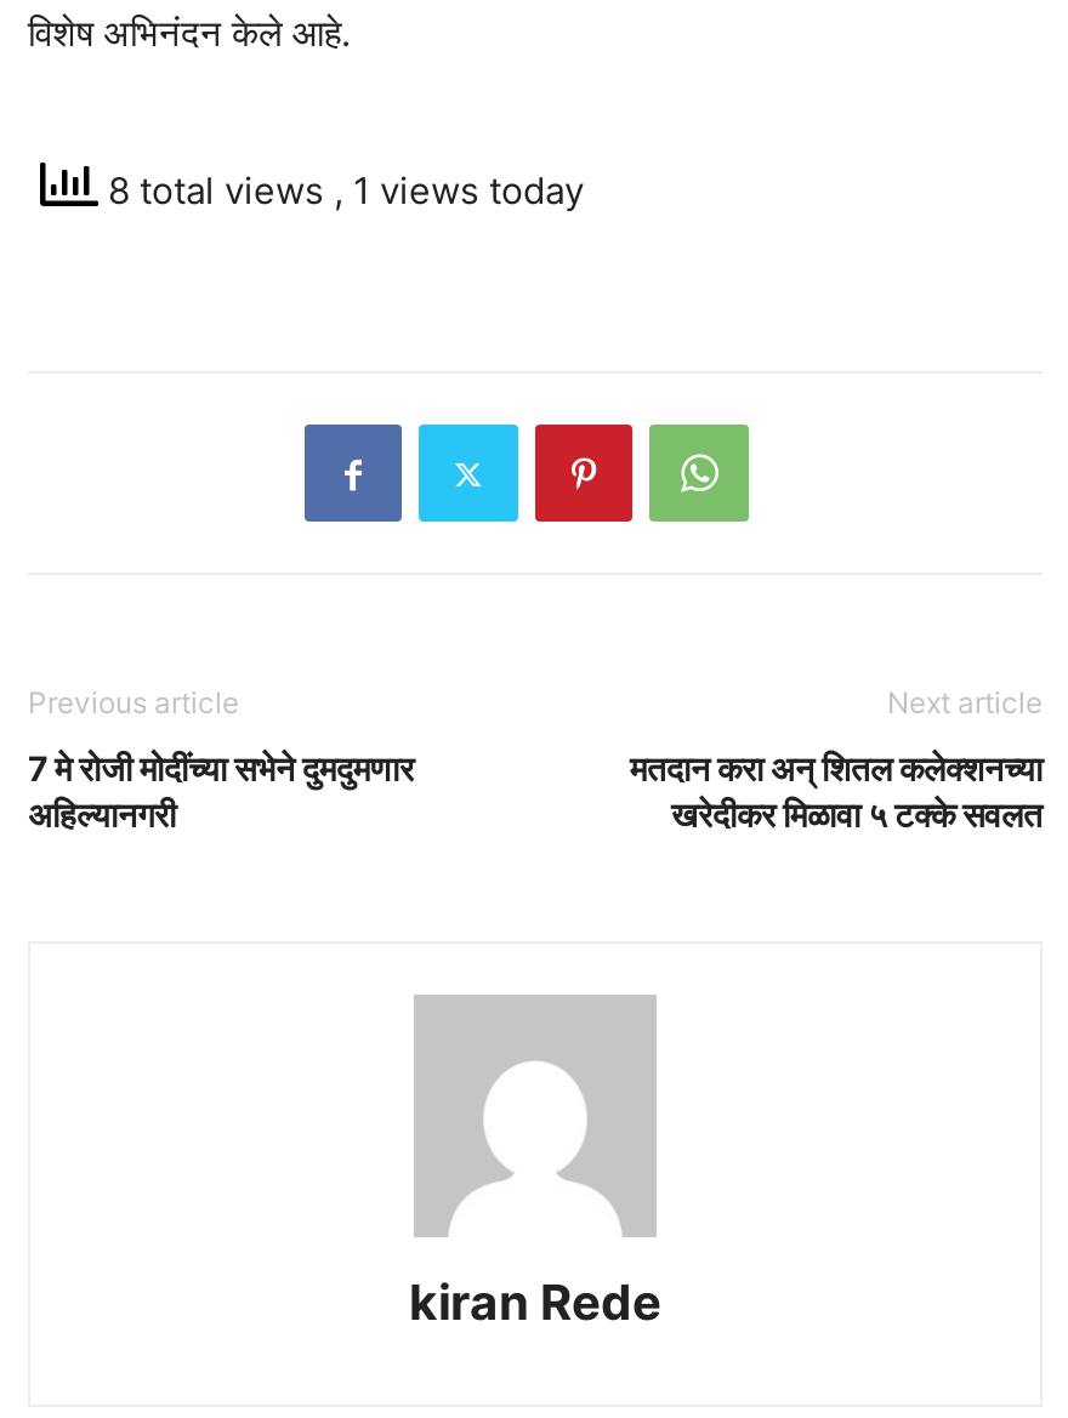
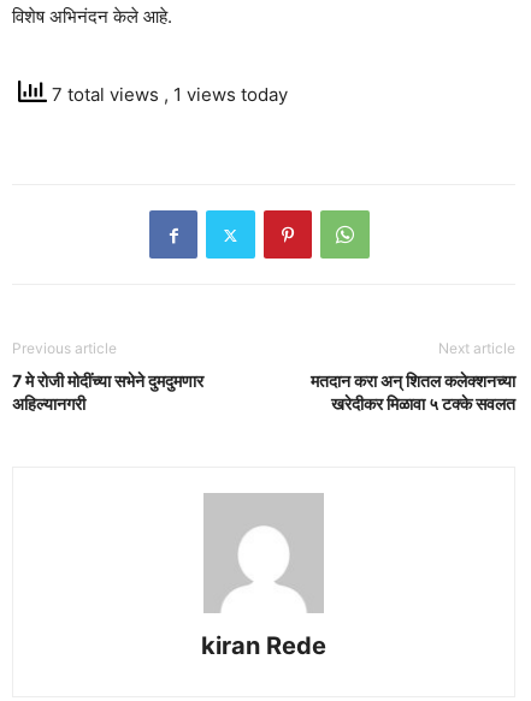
- 8 total views, 1 views today
+ 7 total views, 1 views today
